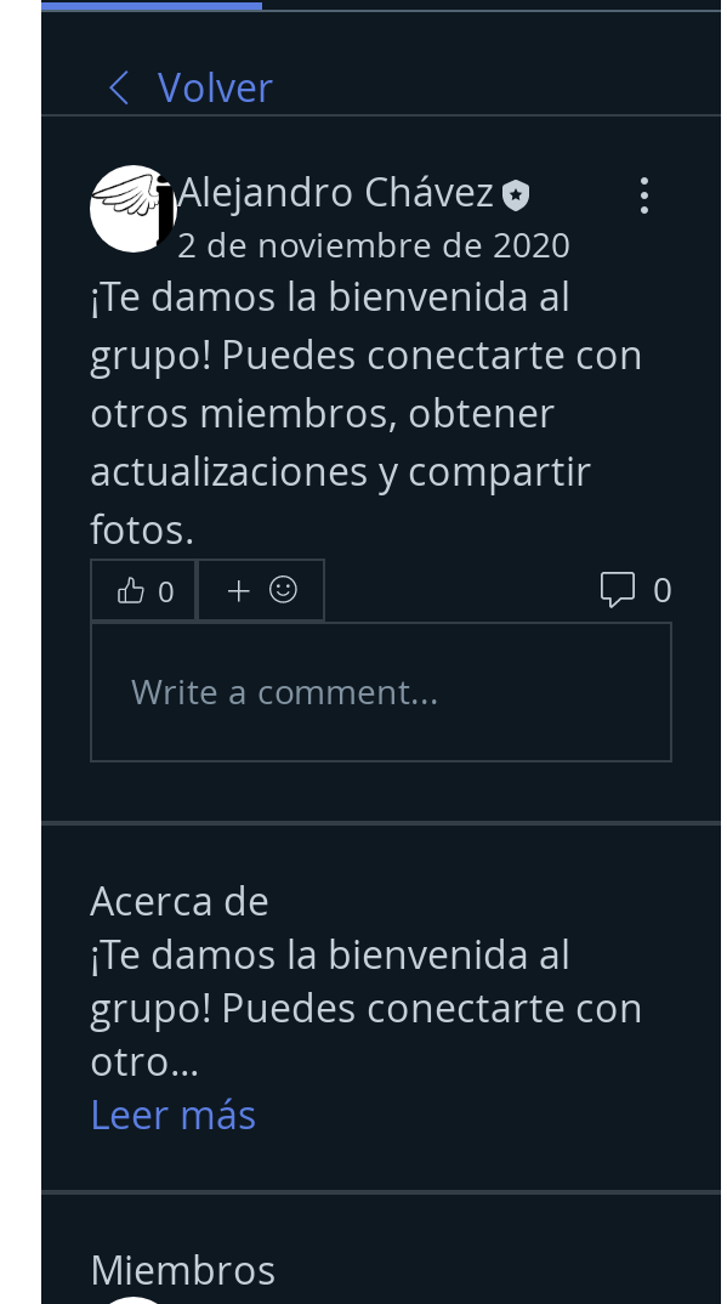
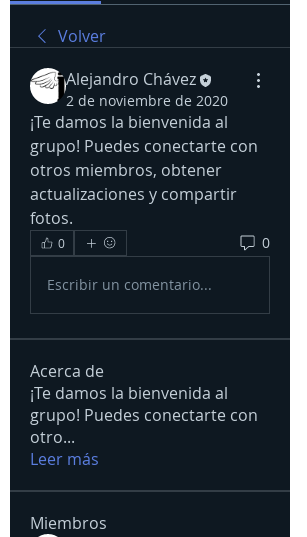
- Write a comment...
+ Escribir un comentario...
